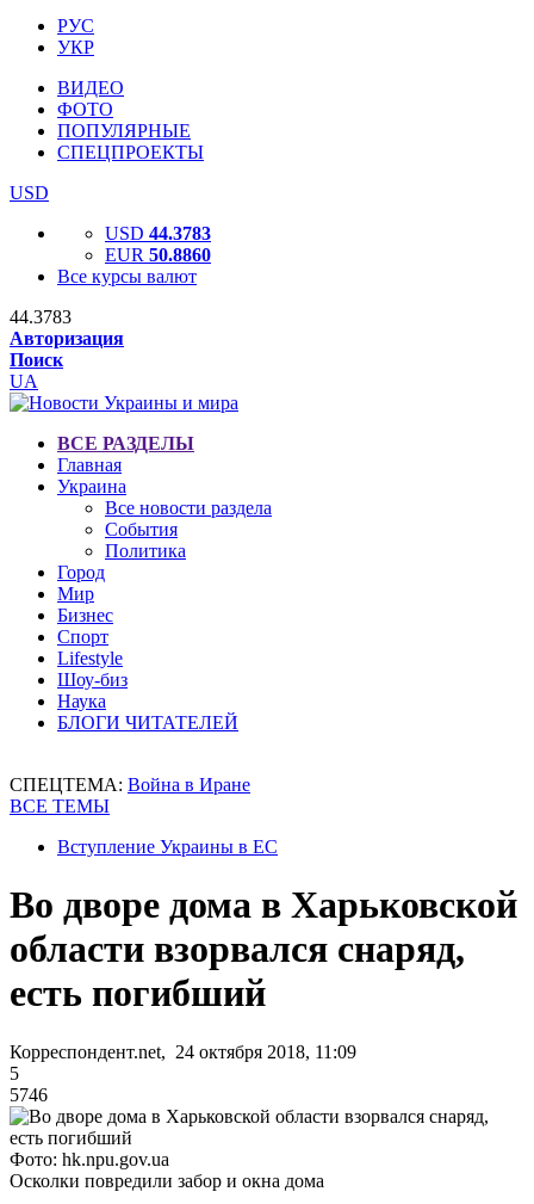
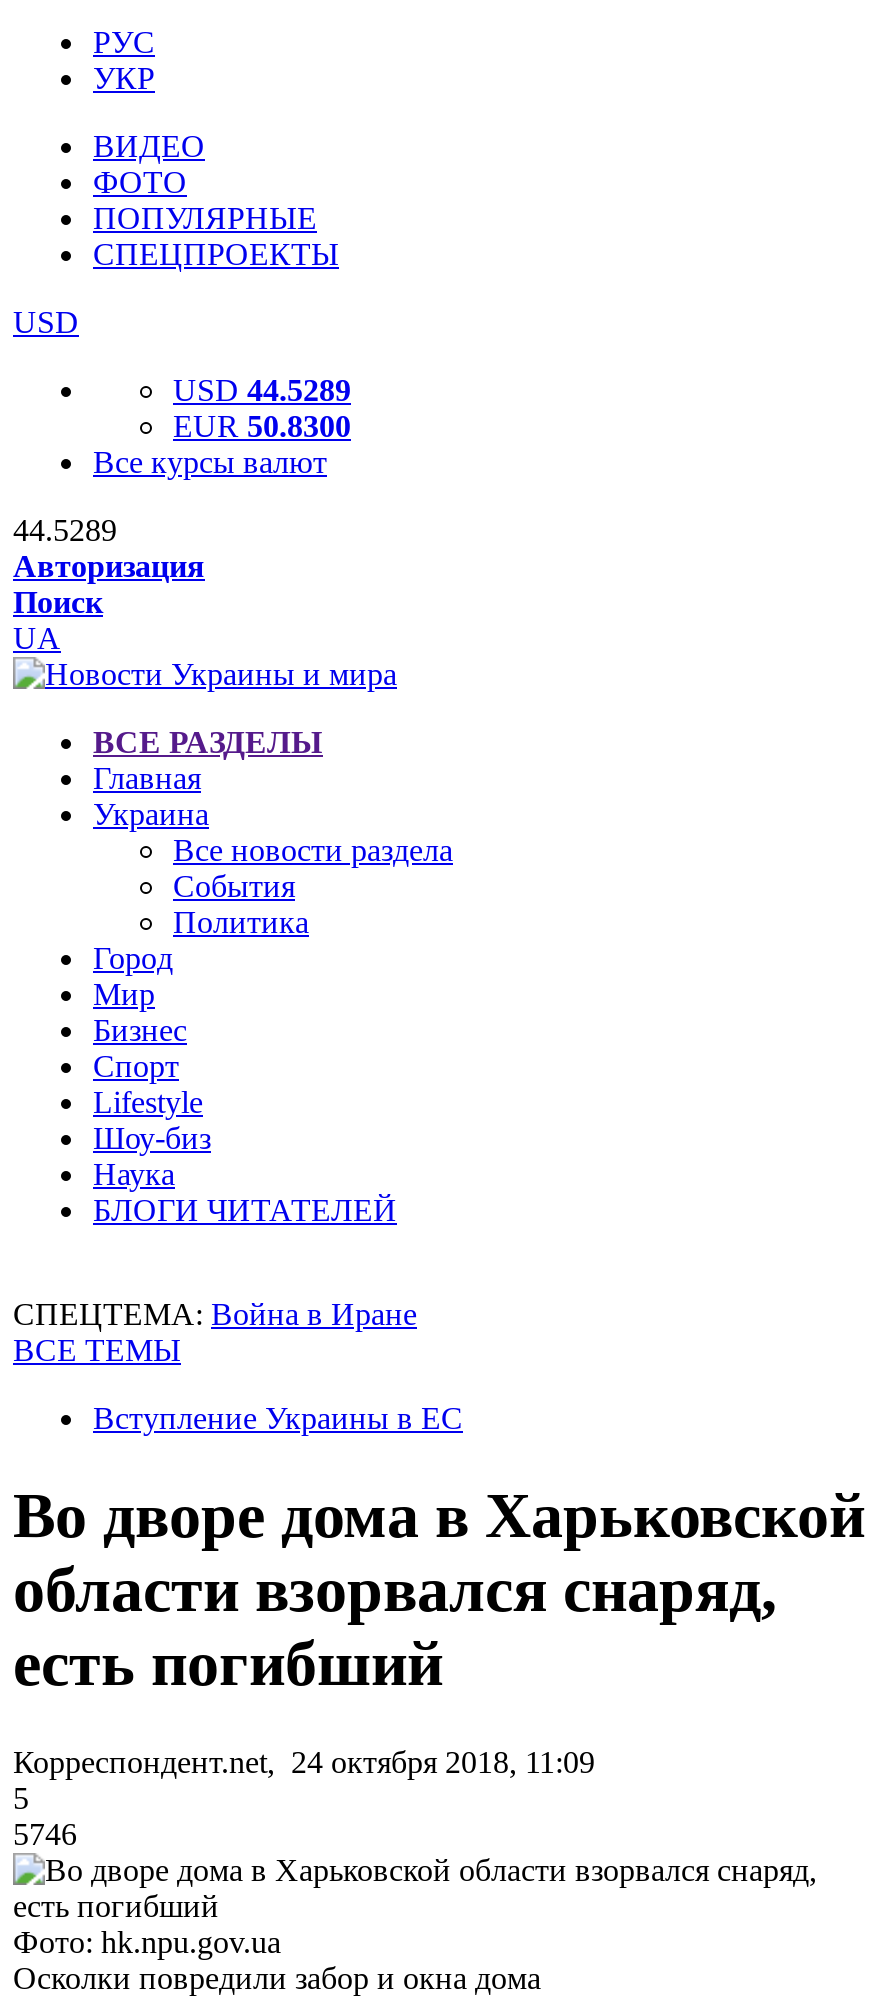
- USD 44.3783
+ USD 44.5289

- EUR 50.8860
+ EUR 50.8300

- 44.3783
+ 44.5289
